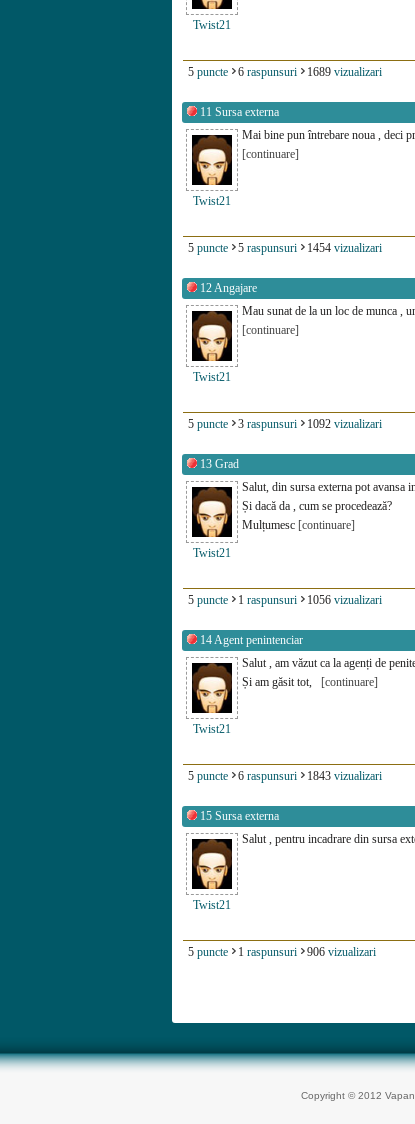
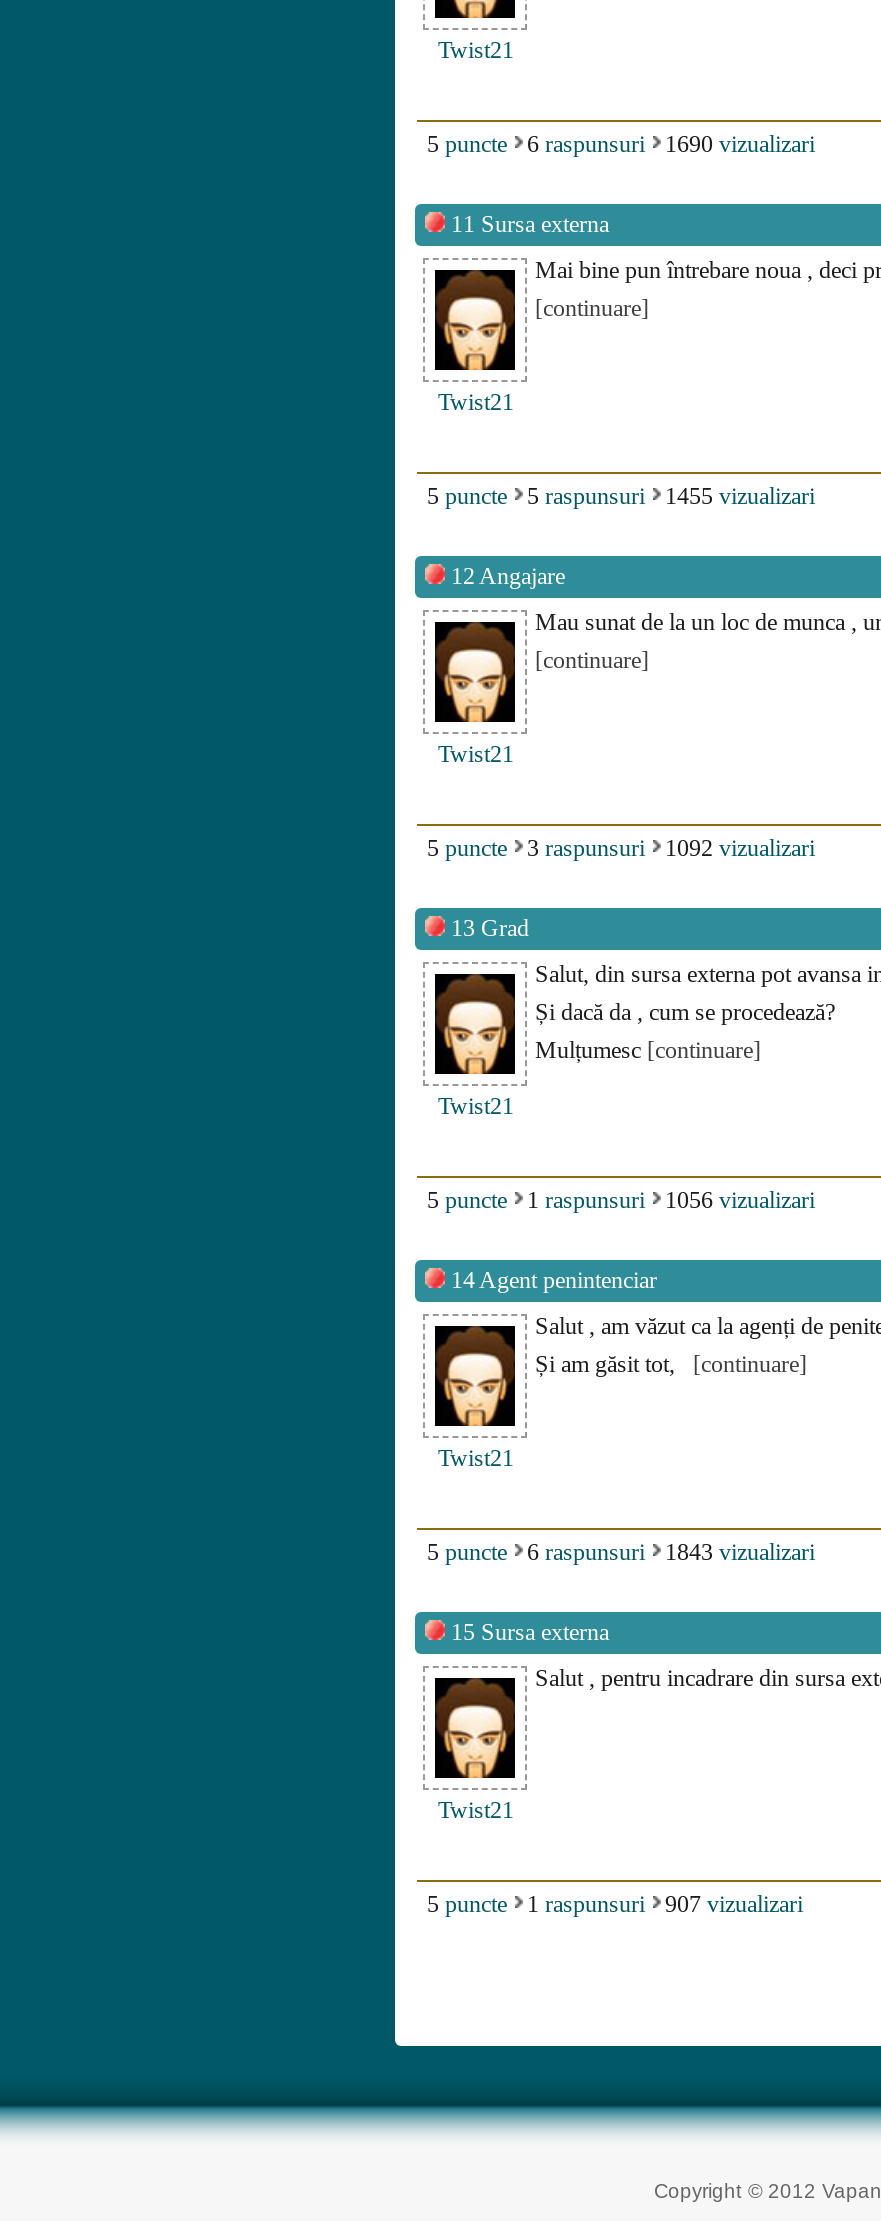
- 5 puncte 6 raspunsuri 1689 vizualizari
+ 5 puncte 6 raspunsuri 1690 vizualizari

- 5 puncte 5 raspunsuri 1454 vizualizari
+ 5 puncte 5 raspunsuri 1455 vizualizari

- 5 puncte 1 raspunsuri 906 vizualizari
+ 5 puncte 1 raspunsuri 907 vizualizari
